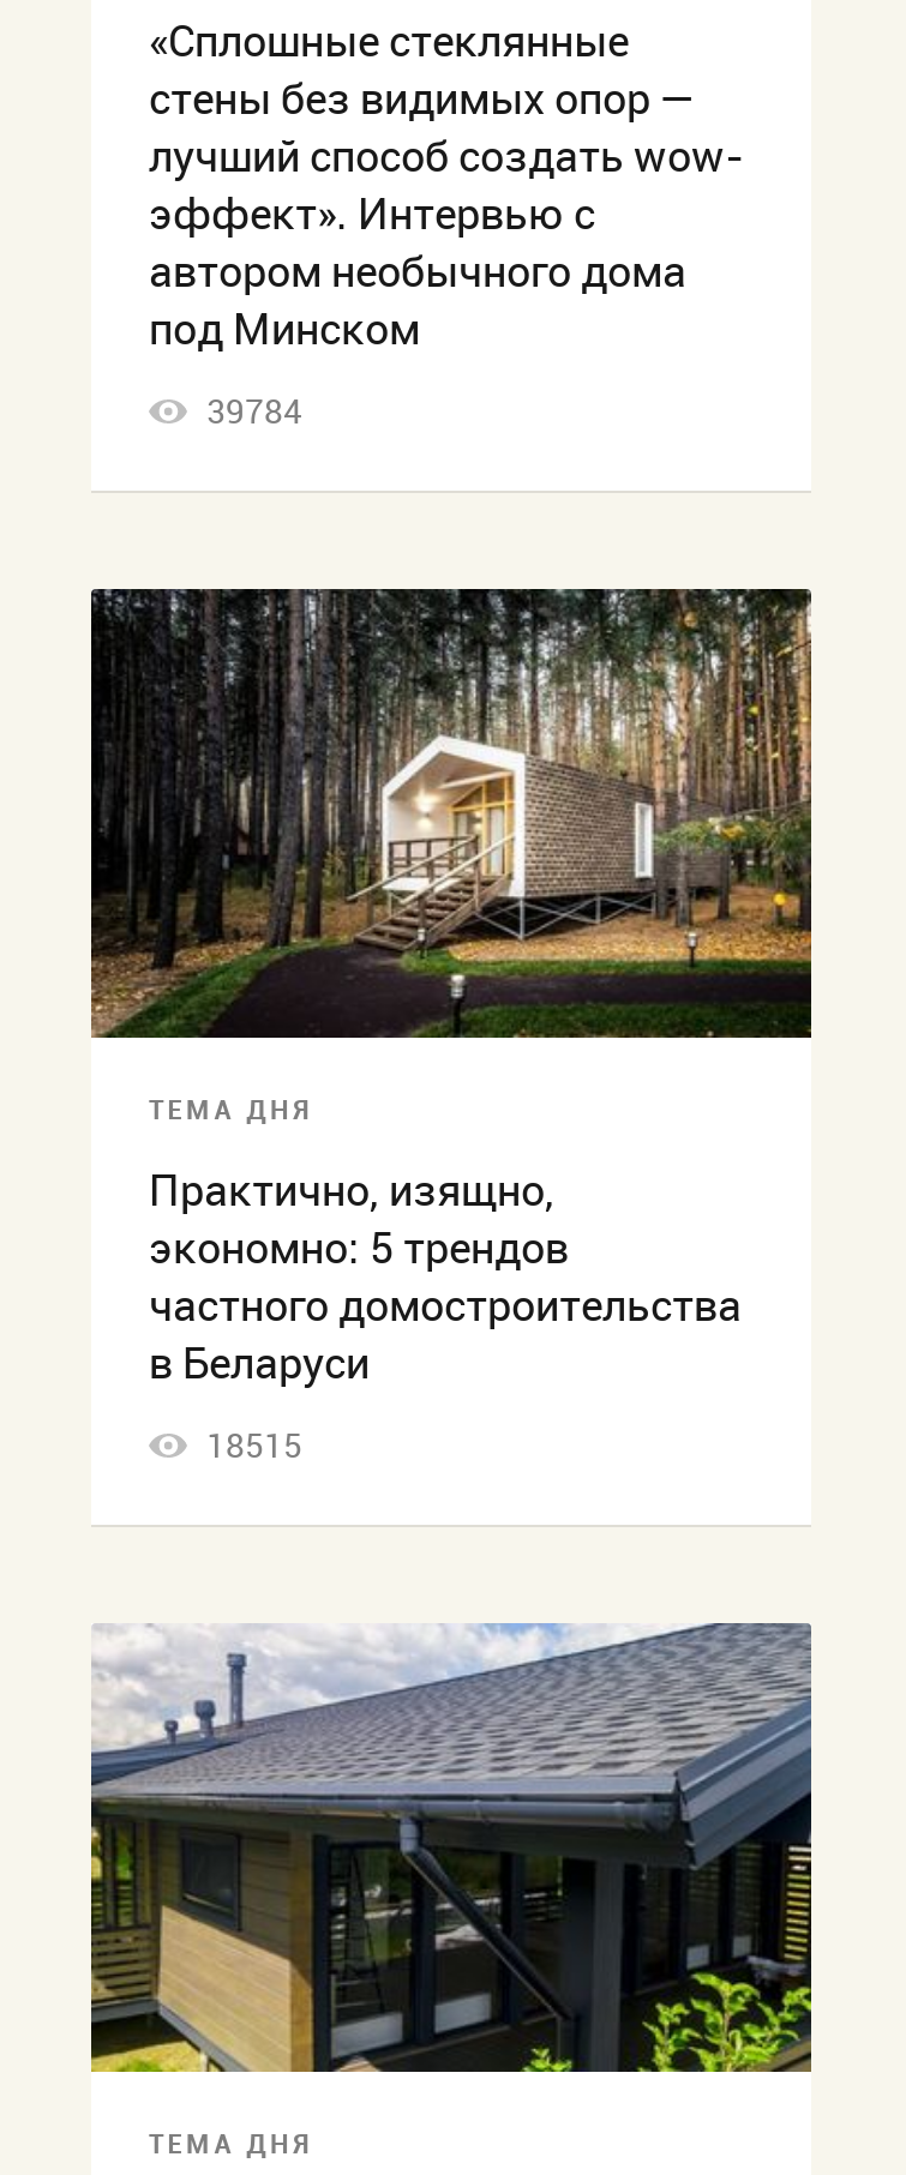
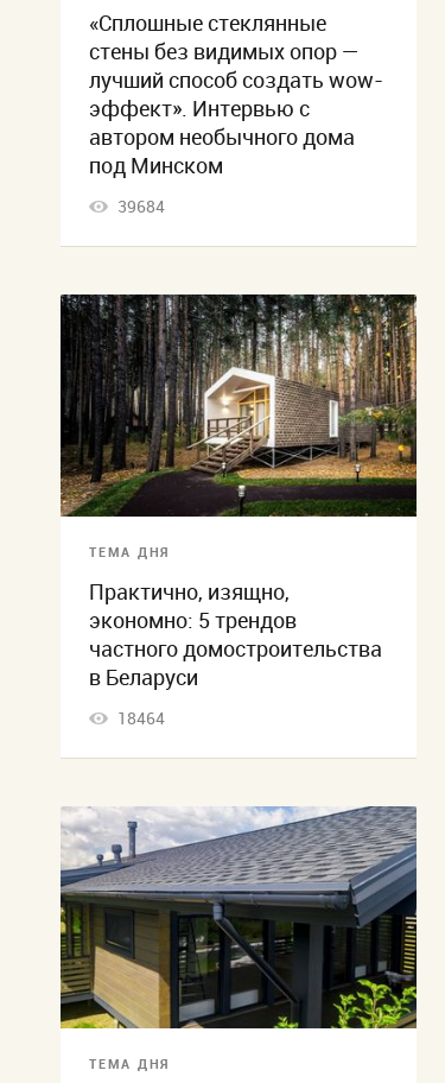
- 39784
+ 39684

- 18515
+ 18464
